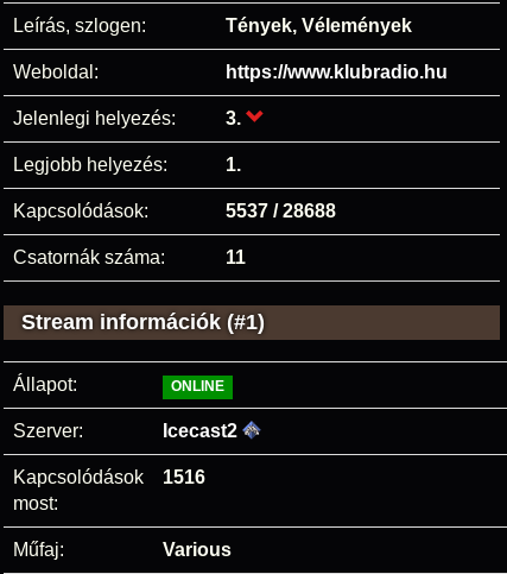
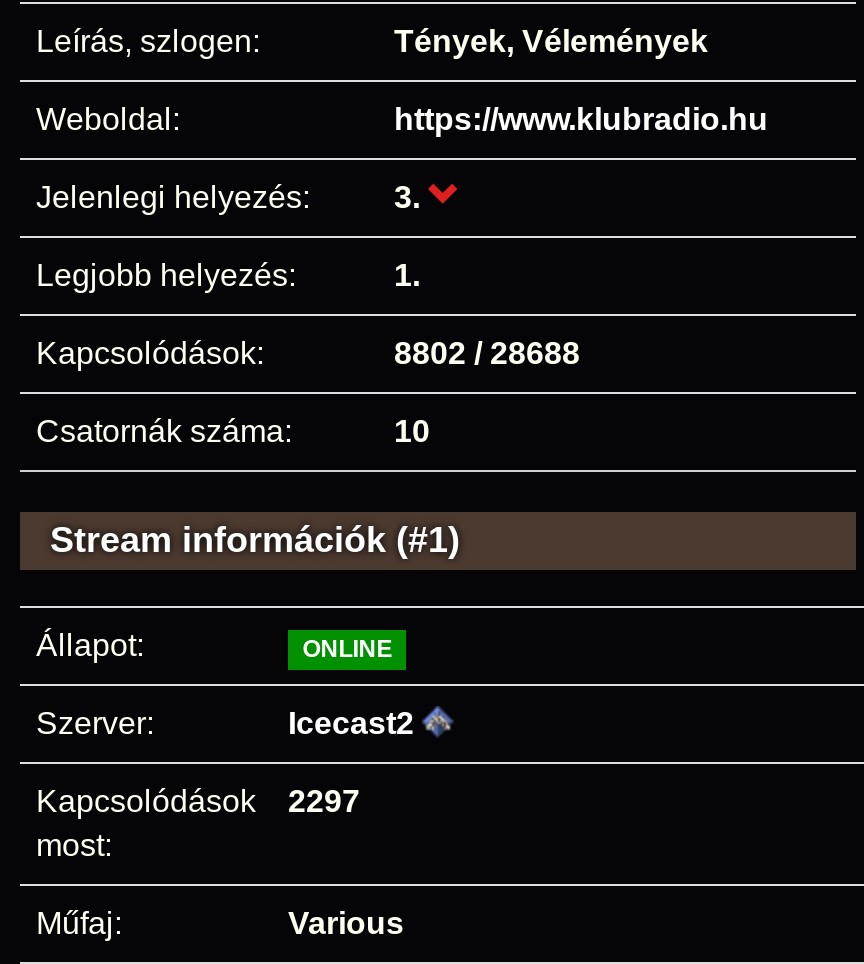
- 5537 / 28688
+ 8802 / 28688

- 11
+ 10

- Kapcsolódások 1516
+ Kapcsolódások 2297
